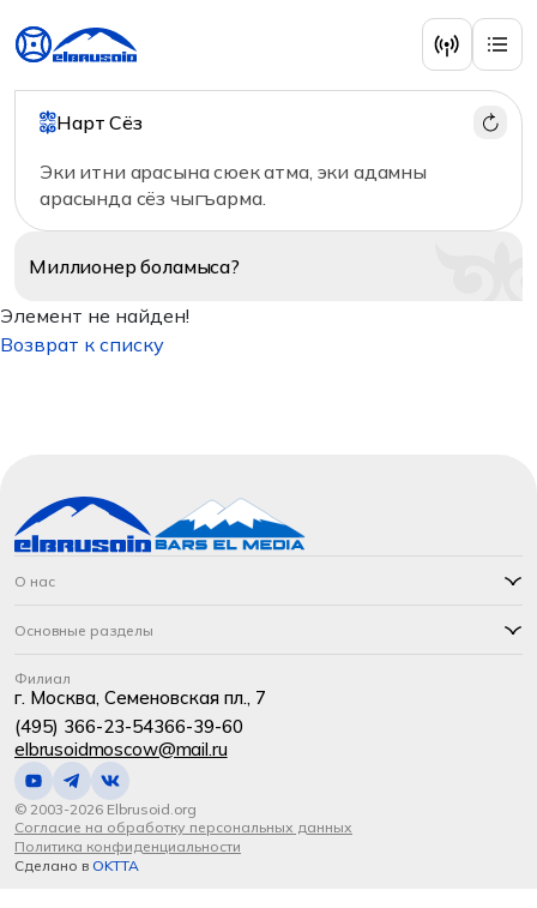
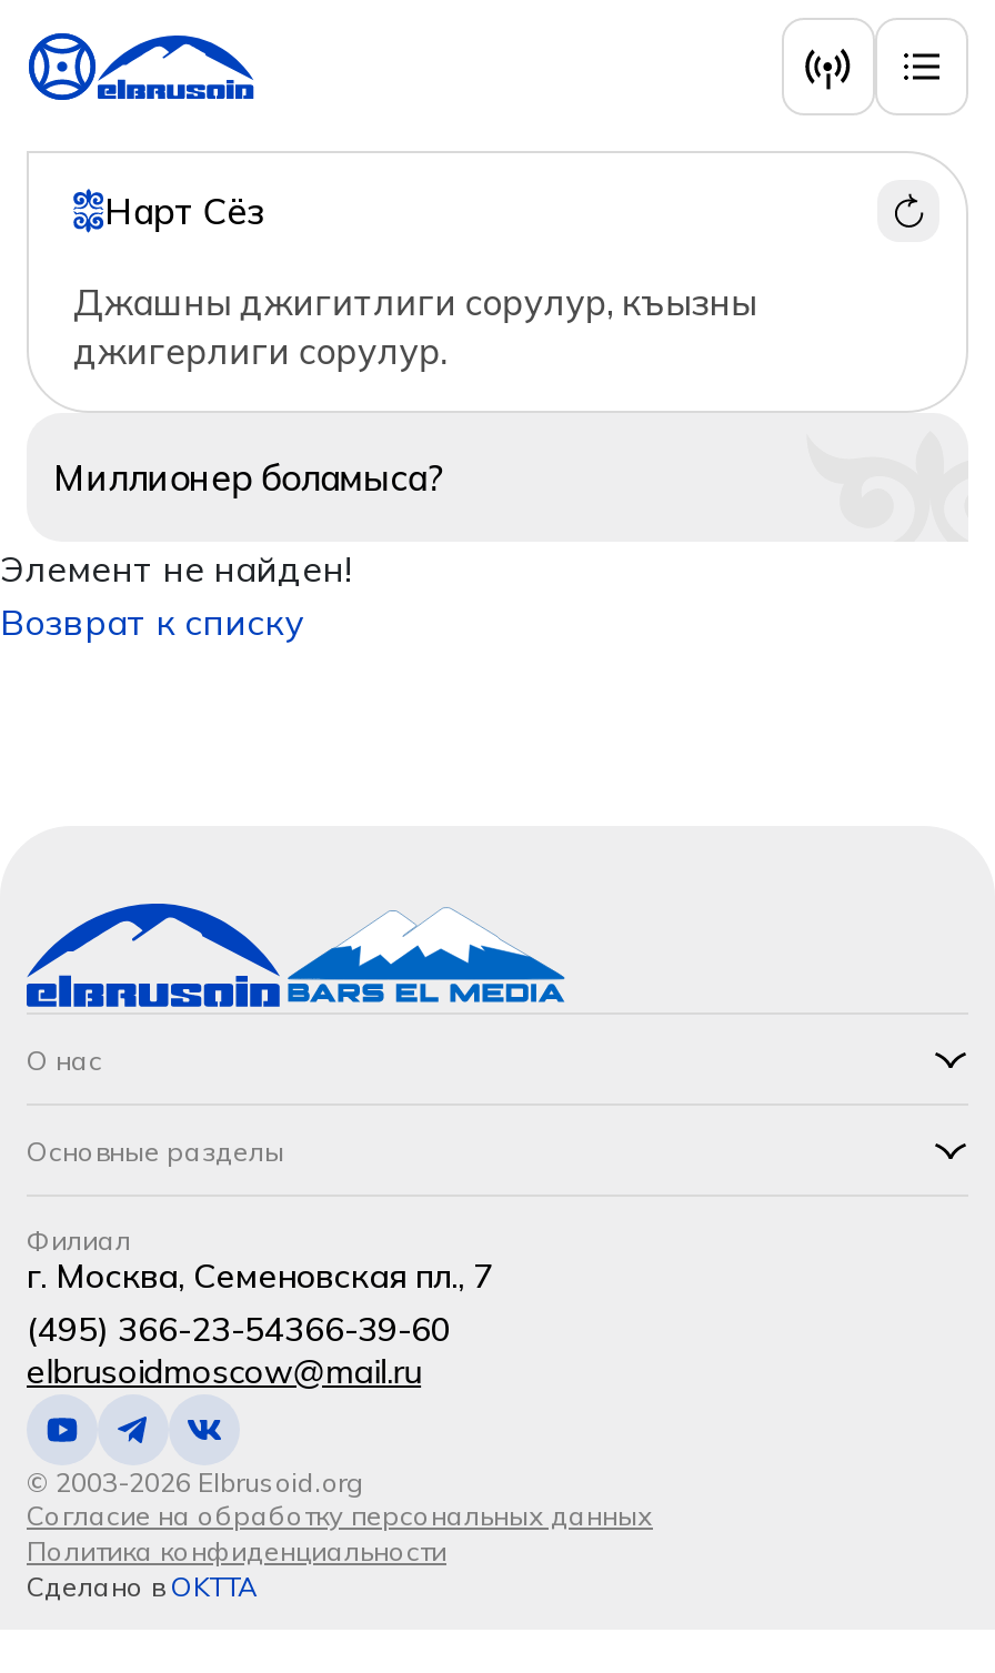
- Эки итни арасына сюек атма, эки адамны
- арасында сёз чыгъарма.
+ Джашны джигитлиги сорулур, къызны
+ джигерлиги сорулур.
